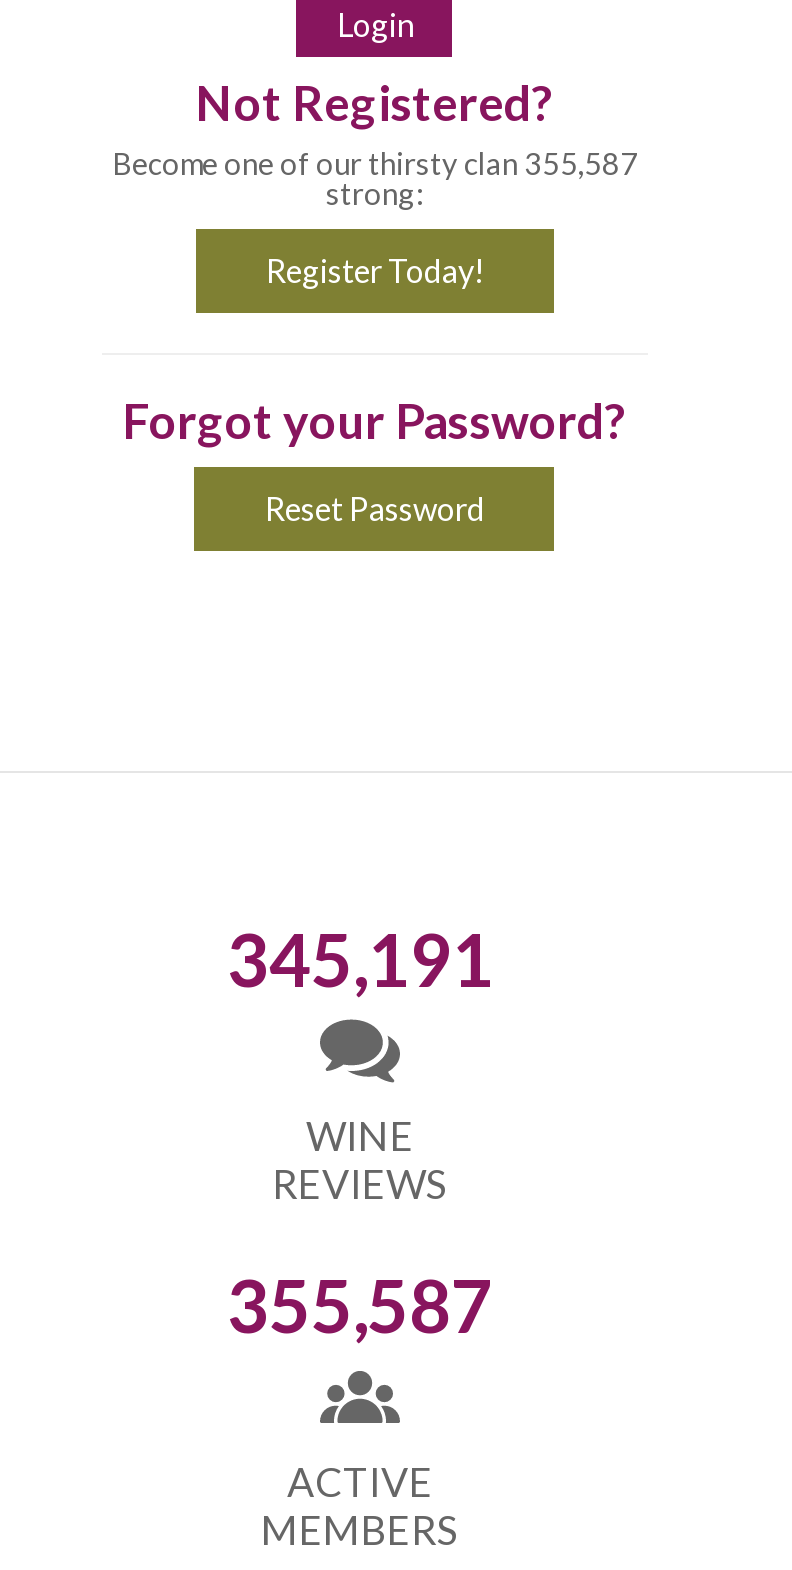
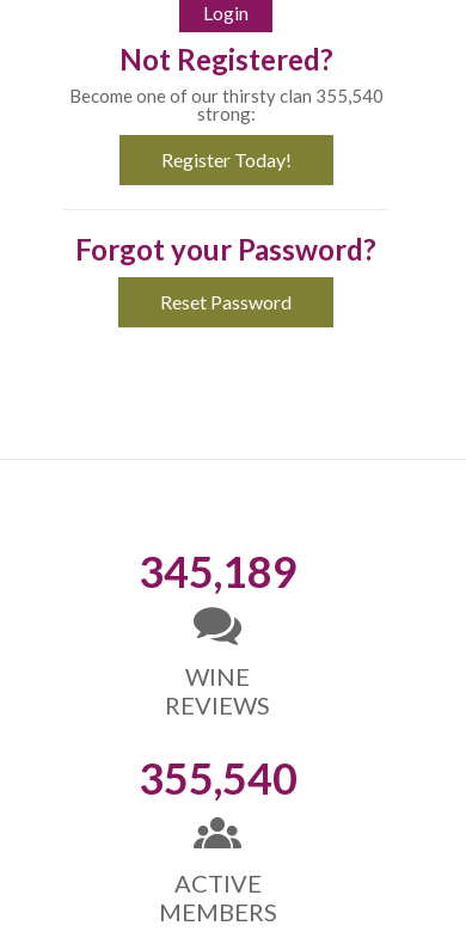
- Become one of our thirsty clan 355,587
+ Become one of our thirsty clan 355,540

- 345,191
+ 345,189

- 355,587
+ 355,540
